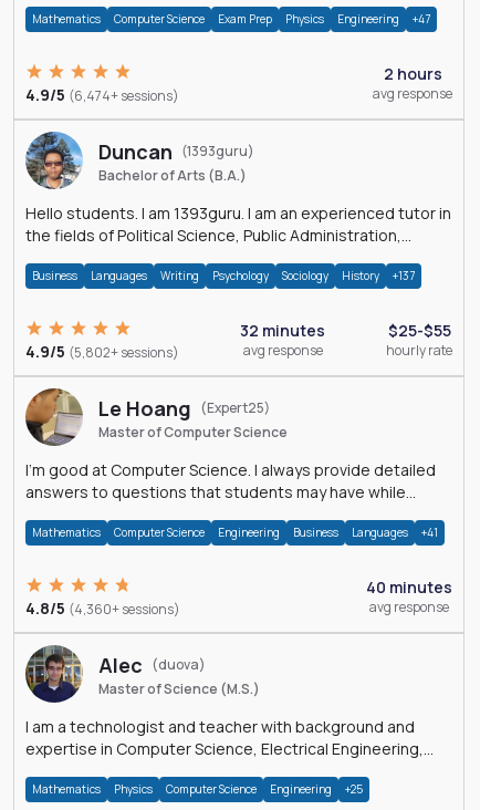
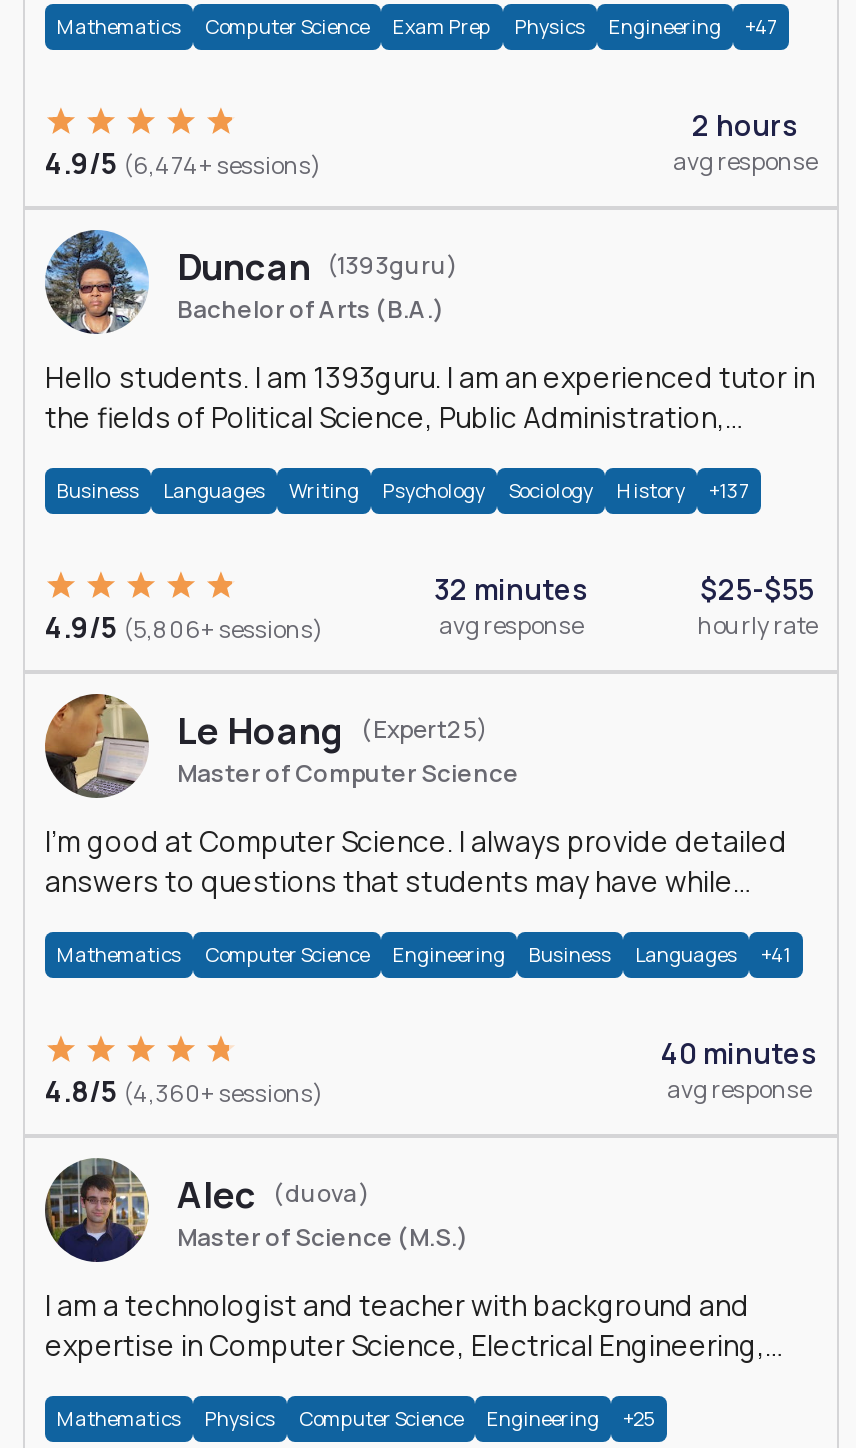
- 4.9/5 (5,802+ sessions)
+ 4.9/5 (5,806+ sessions)
